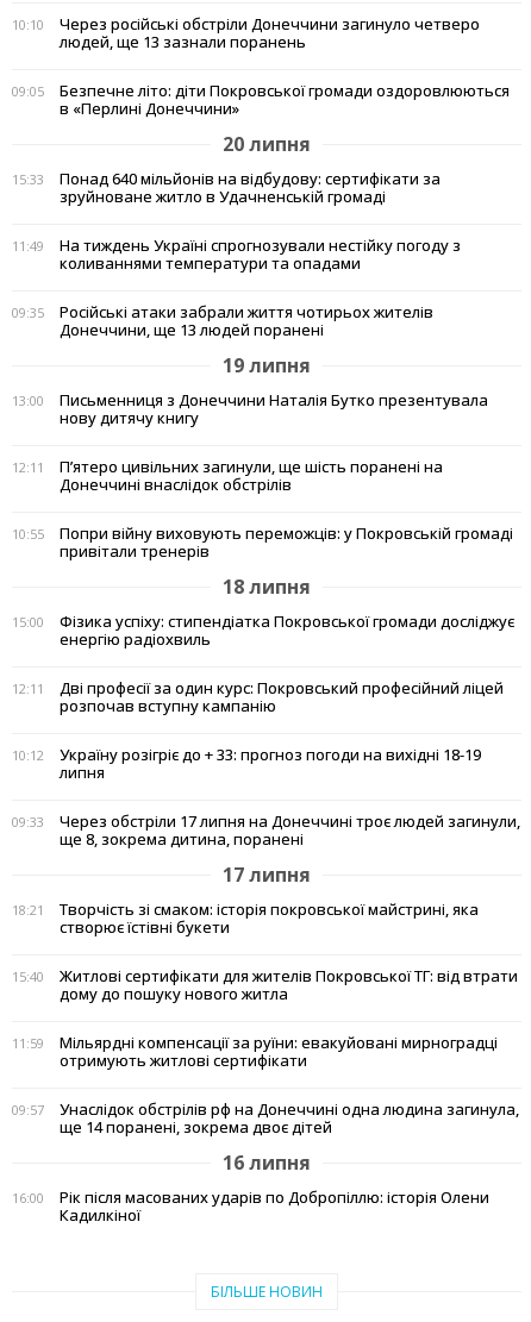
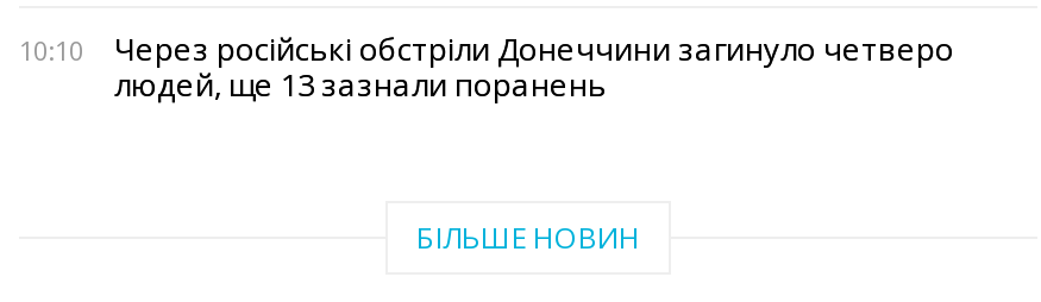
- 09:05
- Безпечне літо: діти Покровської громади оздоровлюються
- в «Перлині Донеччини»
- 20 липня
- 15:33
- Понад 640 мільйонів на відбудову: сертифікати за
- зруйноване житло в Удачненській громаді
- 11:49
- На тиждень Україні спрогнозували нестійку погоду з
- коливаннями температури та опадами
- 09:35
- Російські атаки забрали життя чотирьох жителів
- Донеччини, ще 13 людей поранені
- 19 липня
- 13:00
- Письменниця з Донеччини Наталія Бутко презентувала
- нову дитячу книгу
- 12:11
- П’ятеро цивільних загинули, ще шість поранені на
- Донеччині внаслідок обстрілів
- 10:55
- Попри війну виховують переможців: у Покровській громаді
- привітали тренерів
- 18 липня
- 15:00
- Фізика успіху: стипендіатка Покровської громади досліджує
- енергію радіохвиль
- 12:11
- Дві професії за один курс: Покровський професійний ліцей
- розпочав вступну кампанію
- 10:12
- Україну розігріє до + 33: прогноз погоди на вихідні 18-19
- липня
- 09:33
- Через обстріли 17 липня на Донеччині троє людей загинули,
- ще 8, зокрема дитина, поранені
- 17 липня
- 18:21
- Творчість зі смаком: історія покровської майстрині, яка
- створює їстівні букети
- 15:40
- Житлові сертифікати для жителів Покровської ТГ: від втрати
- дому до пошуку нового житла
- 11:59
- Мільярдні компенсації за руїни: евакуйовані мирноградці
- отримують житлові сертифікати
- 09:57
- Унаслідок обстрілів рф на Донеччині одна людина загинула,
- ще 14 поранені, зокрема двоє дітей
- 16 липня
- 16:00
- Рік після масованих ударів по Добропіллю: історія Олени
- Кадилкіної
